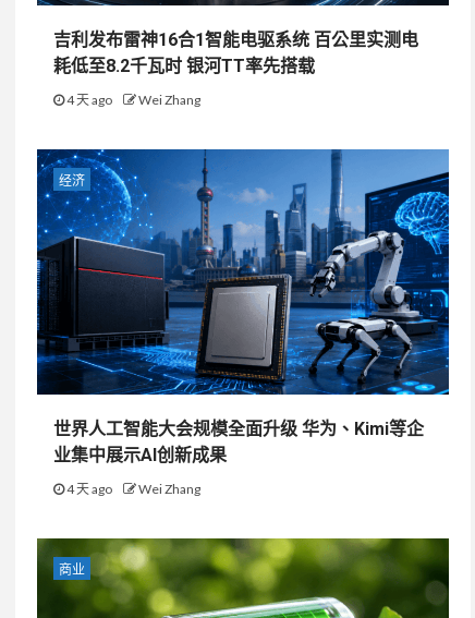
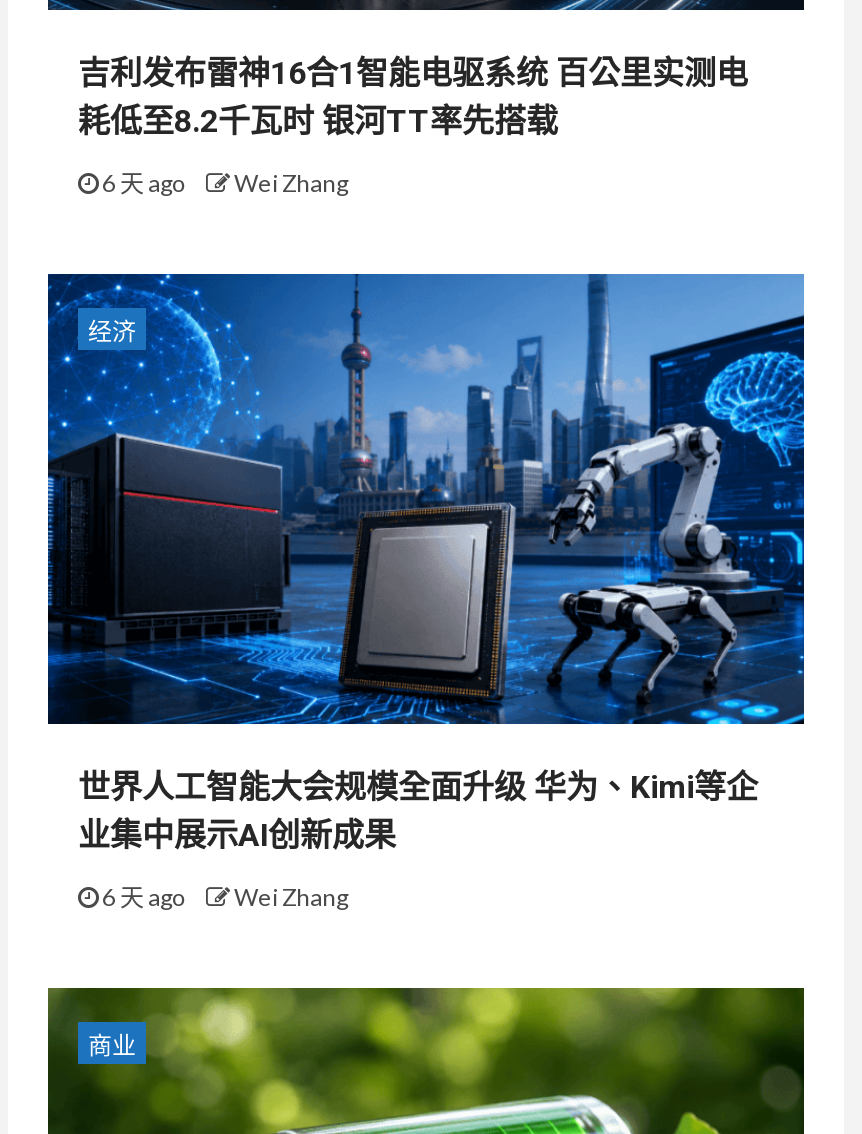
- 4 天 ago Wei Zhang
+ 6 天 ago Wei Zhang

- 4 天 ago Wei Zhang
+ 6 天 ago Wei Zhang
